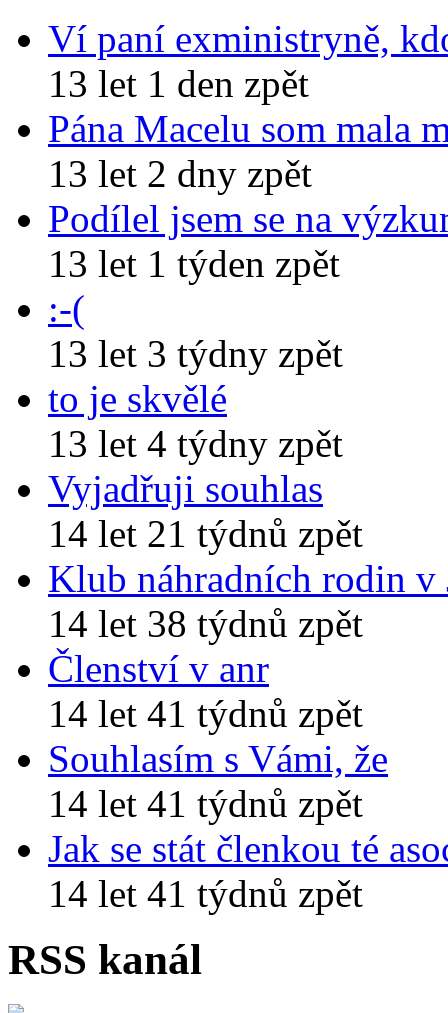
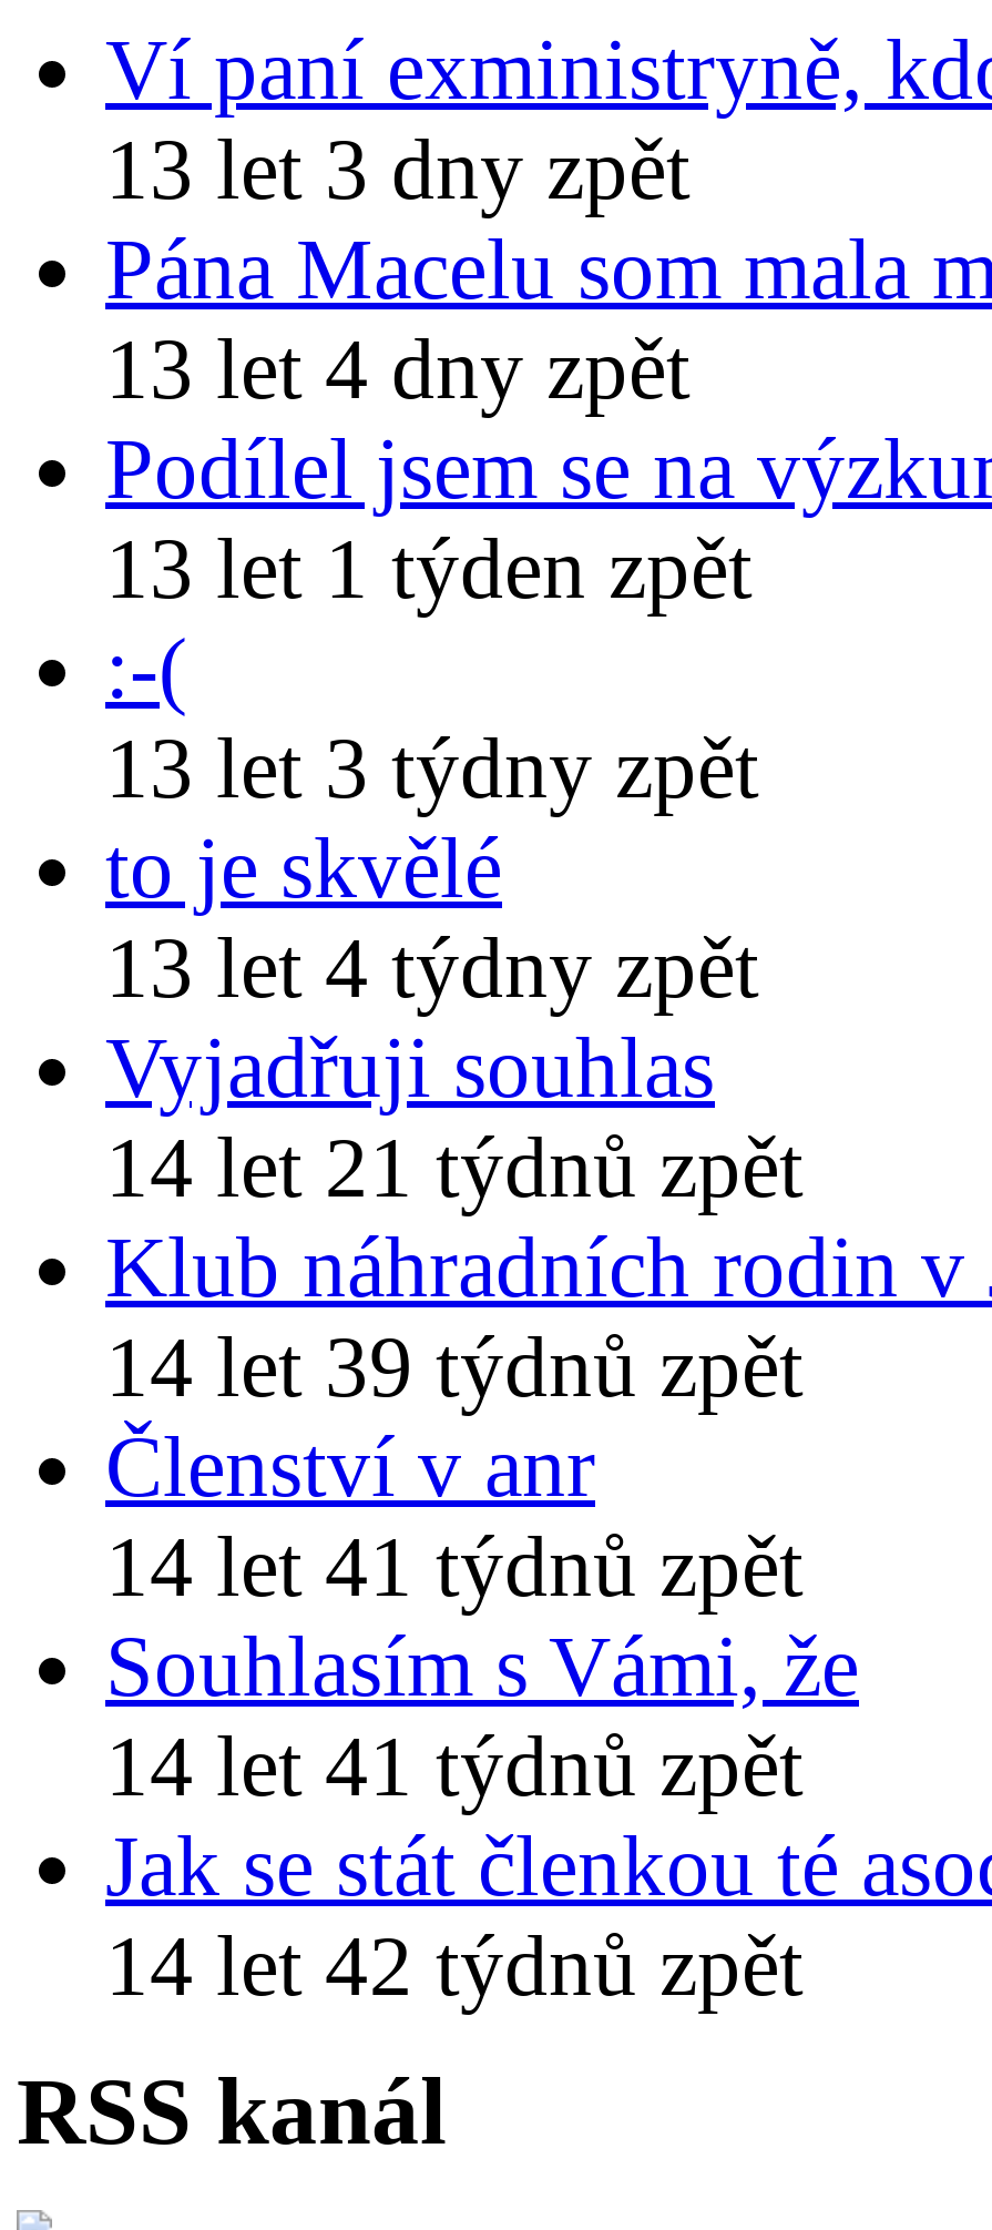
- 13 let 1 den zpět
+ 13 let 3 dny zpět

- 13 let 2 dny zpět
+ 13 let 4 dny zpět

- 14 let 38 týdnů zpět
+ 14 let 39 týdnů zpět

- 14 let 41 týdnů zpět
+ 14 let 42 týdnů zpět
